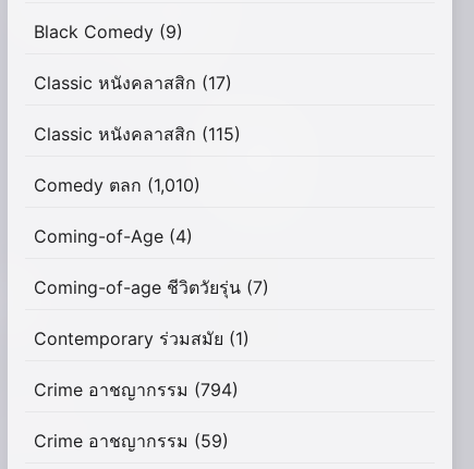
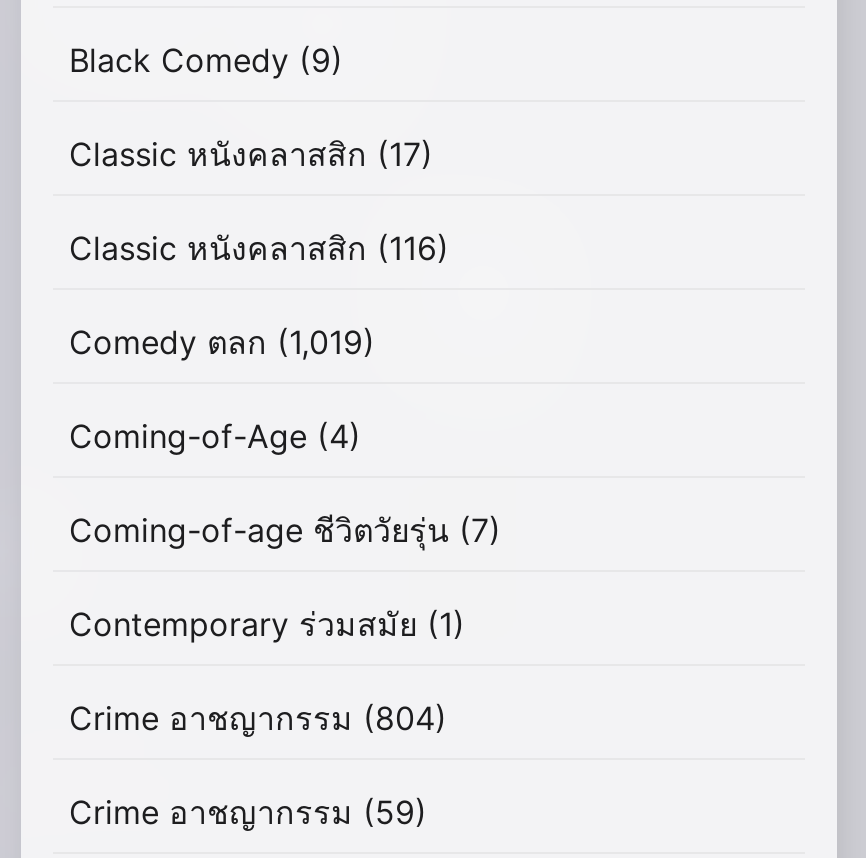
- Classic หนังคลาสสิก(115)
+ Classic หนังคลาสสิก(116)

- Comedy ตลก(1,010)
+ Comedy ตลก(1,019)

- Crime อาชญากรรม(794)
+ Crime อาชญากรรม(804)
